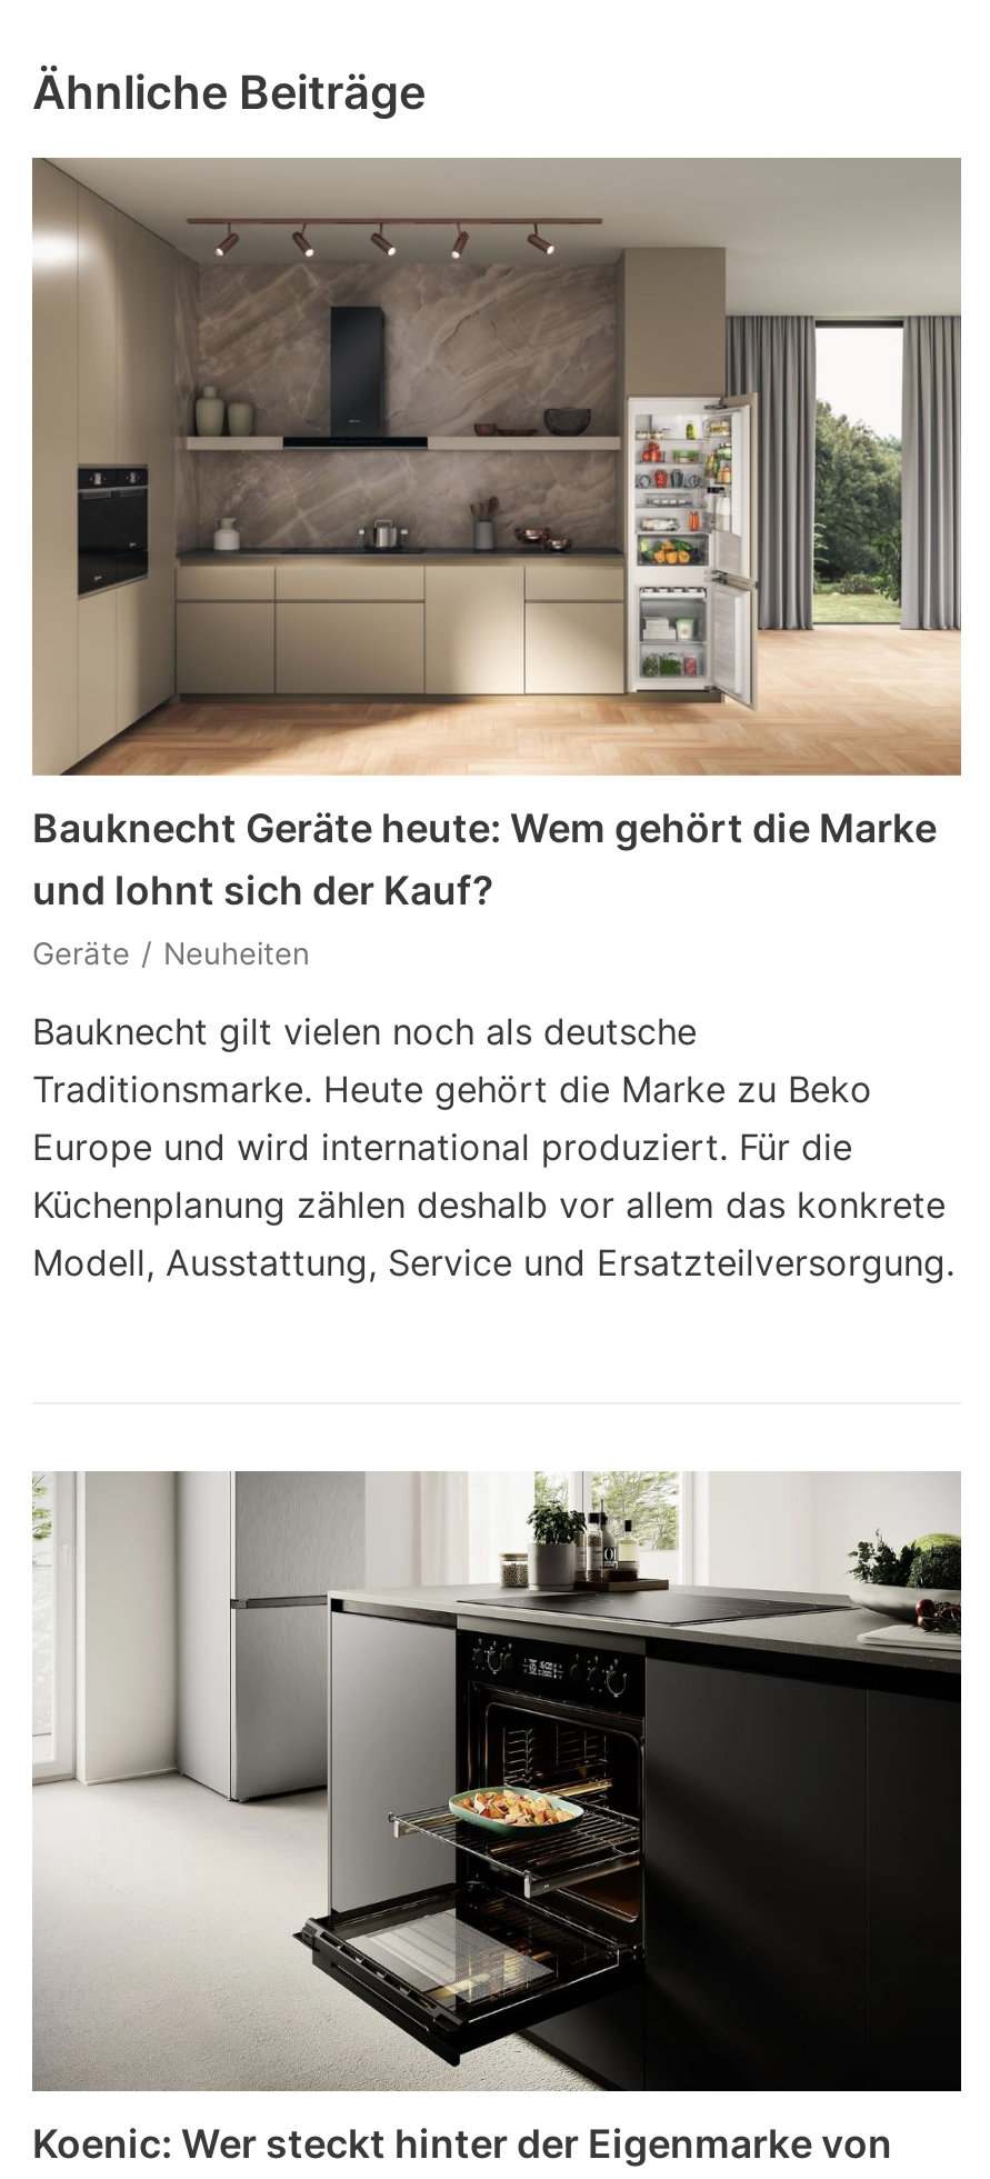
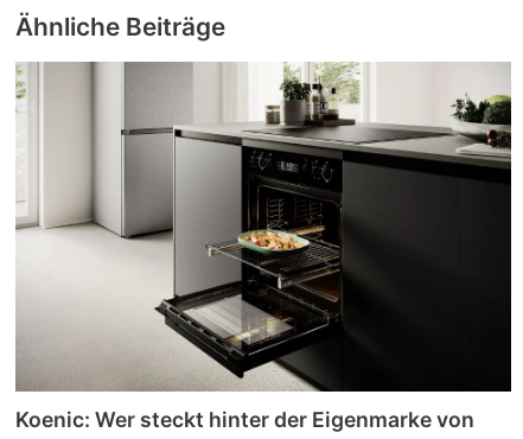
- [image]
- Bauknecht Geräte heute: Wem gehört die Marke
- und lohnt sich der Kauf?
- Geräte
- Neuheiten
- Bauknecht gilt vielen noch als deutsche
- Traditionsmarke. Heute gehört die Marke zu Beko
- Europe und wird international produziert. Für die
- Küchenplanung zählen deshalb vor allem das konkrete
- Modell, Ausstattung, Service und Ersatzteilversorgung.
